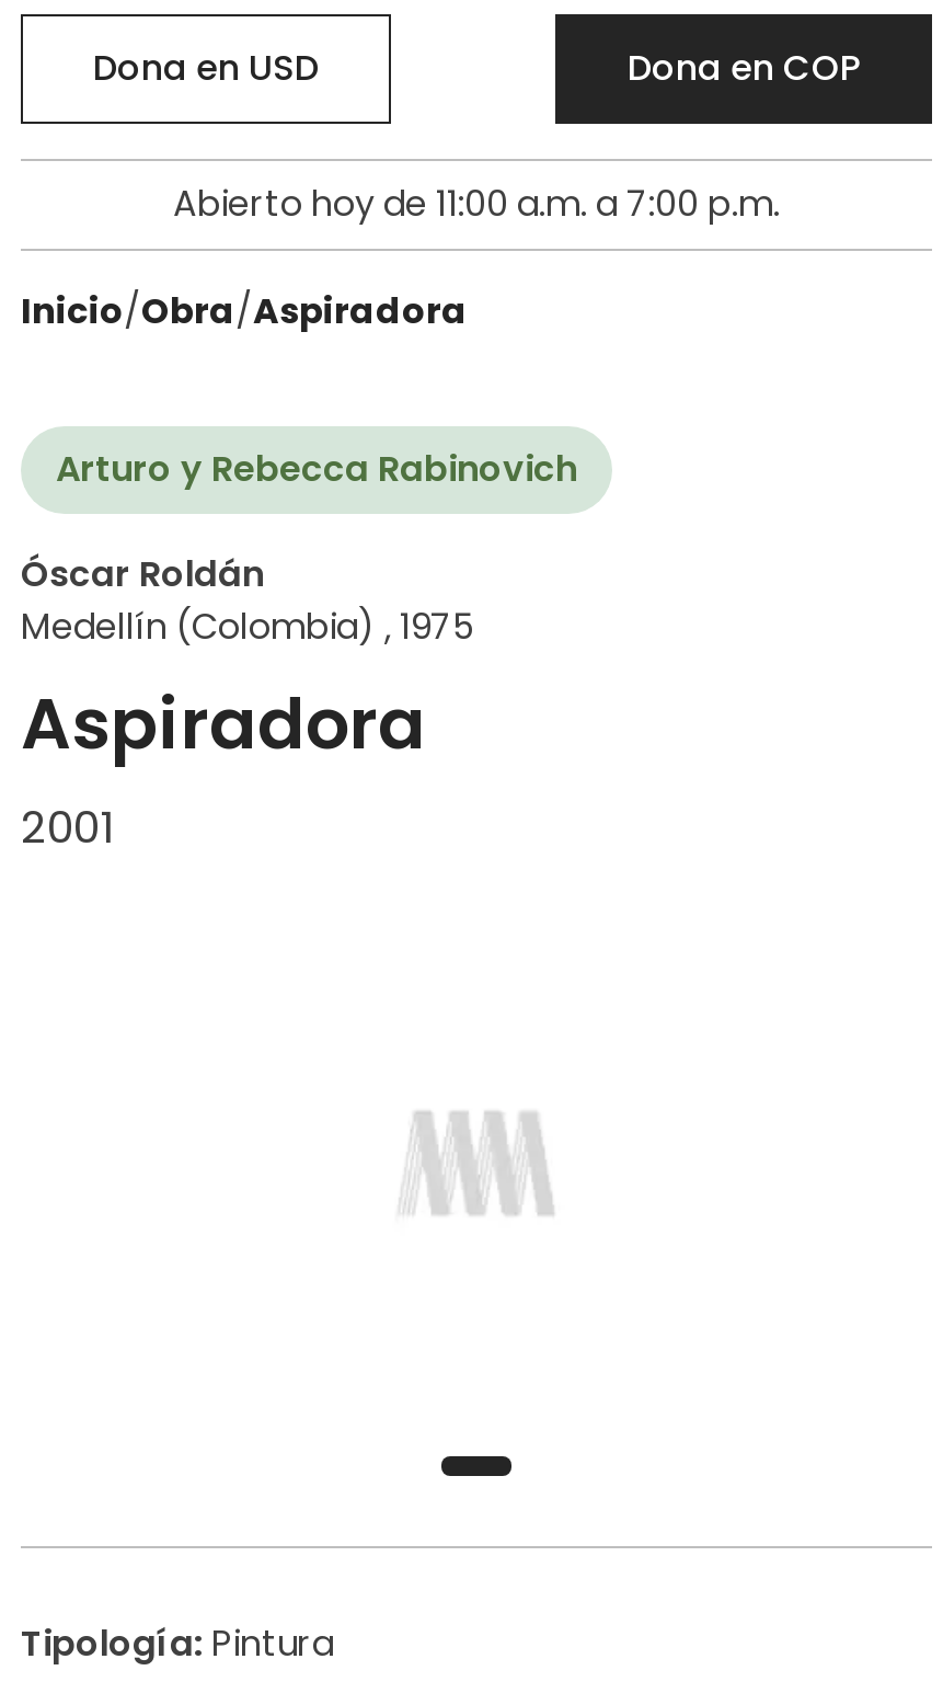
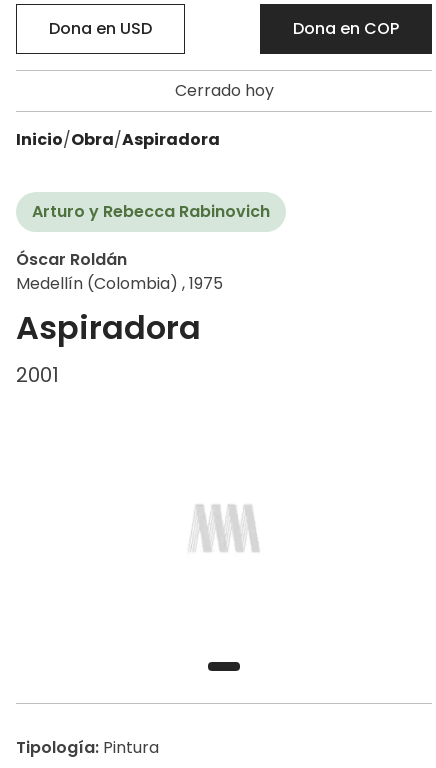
- Abierto hoy de 11:00 a.m. a 7:00 p.m.
+ Cerrado hoy
